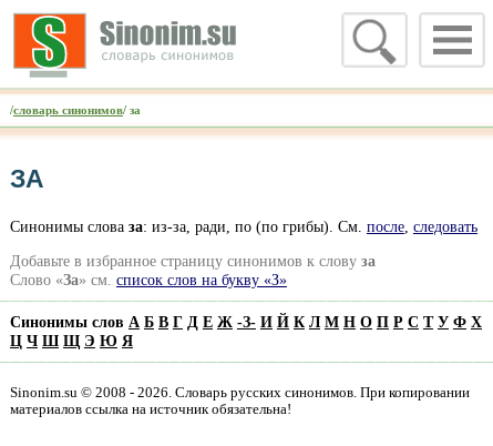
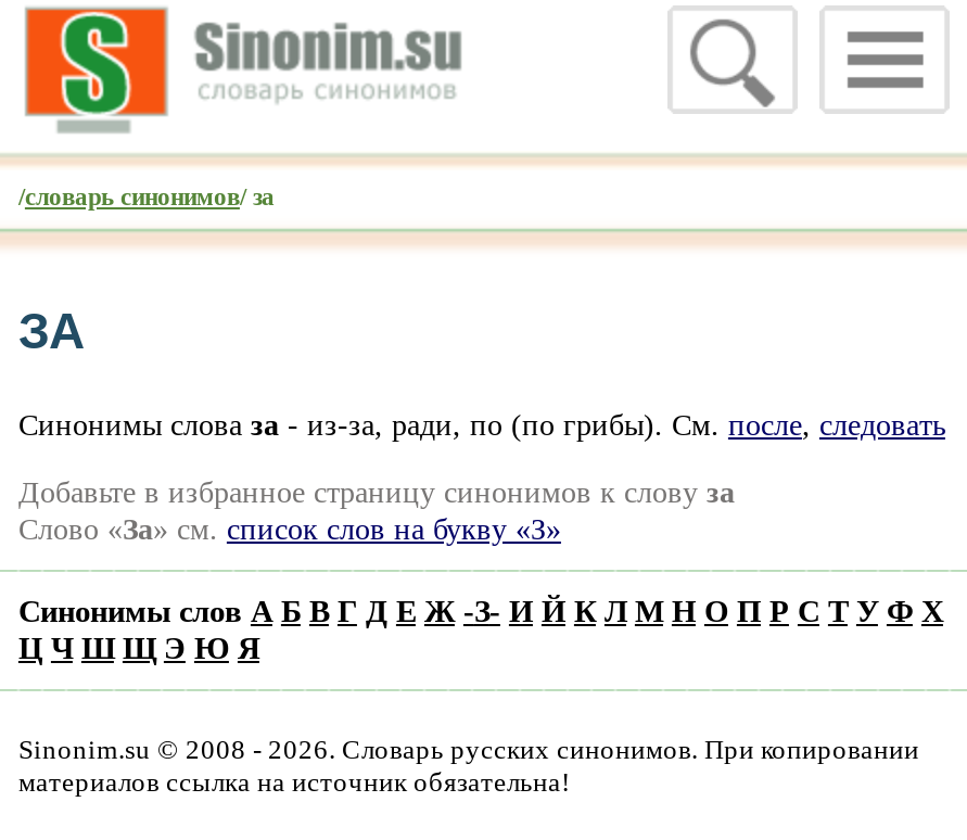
- Синонимы слова за: из-за, ради, по (по грибы). См. после, следовать
+ Синонимы слова за - из-за, ради, по (по грибы). Cм. после, следовать
